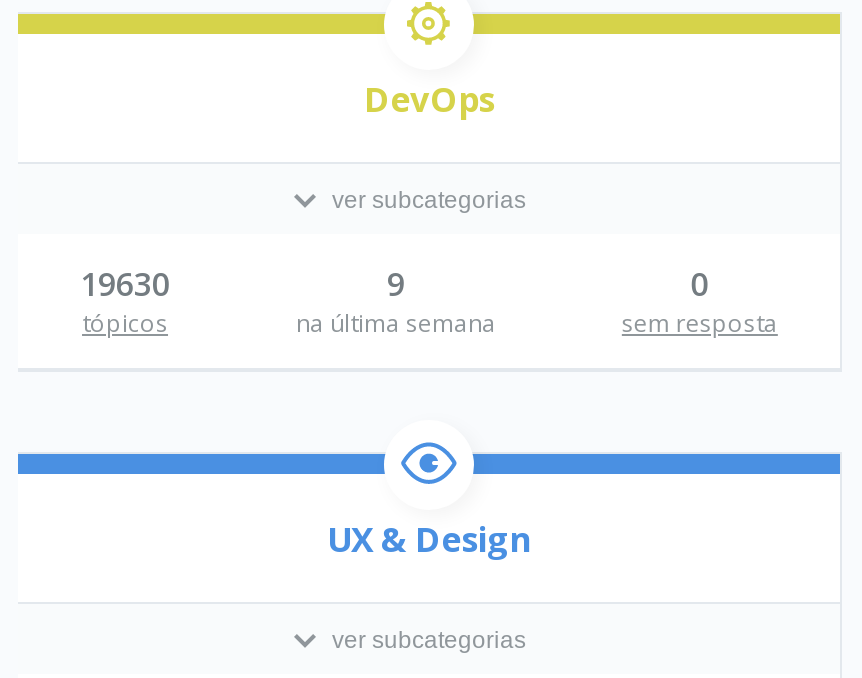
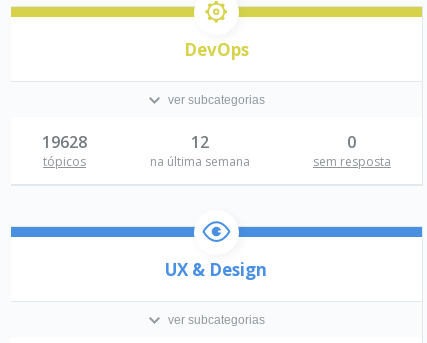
- 19630
+ 19628

- 9
+ 12
